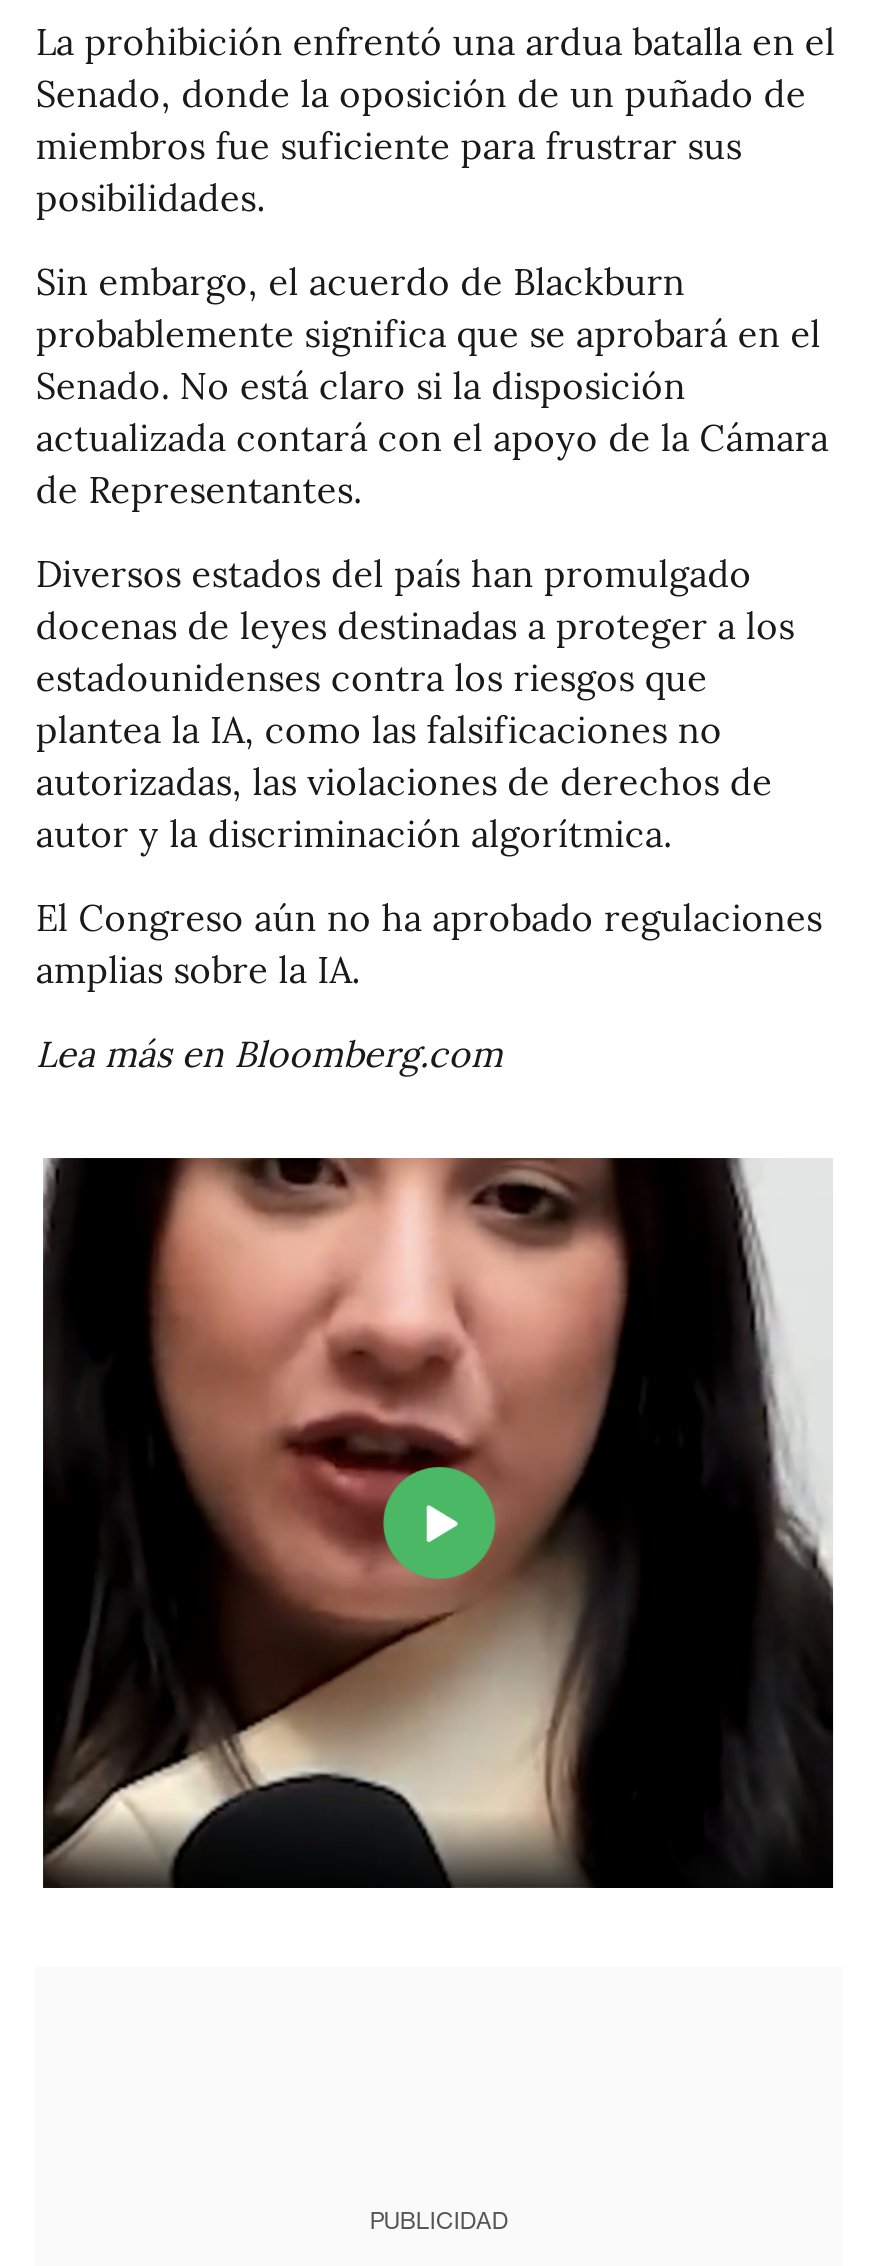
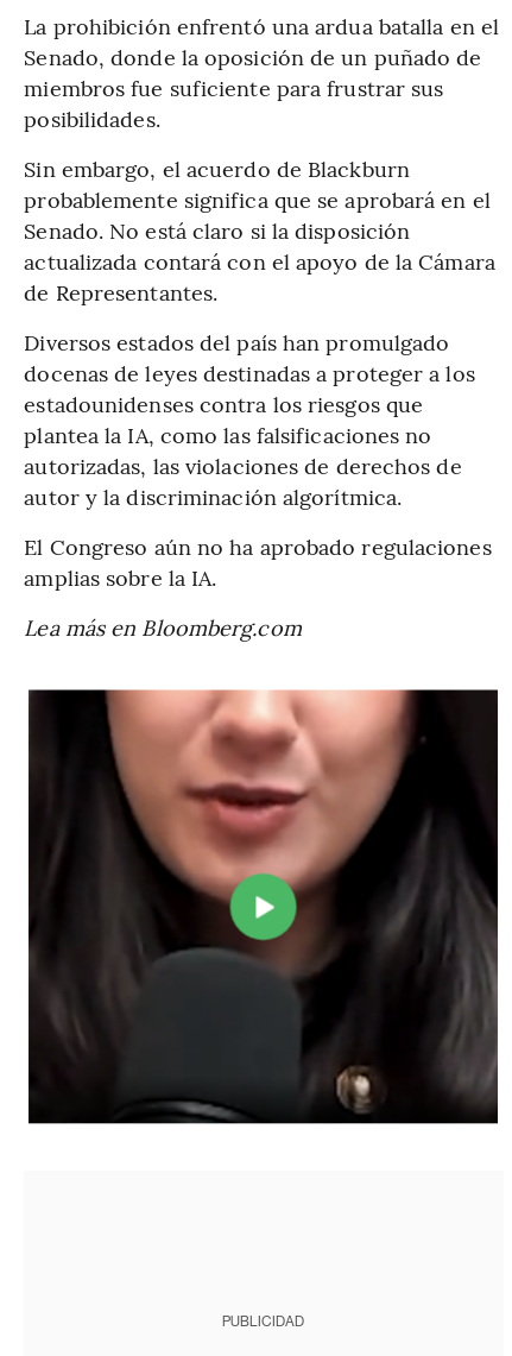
- [image]
+ [image]
